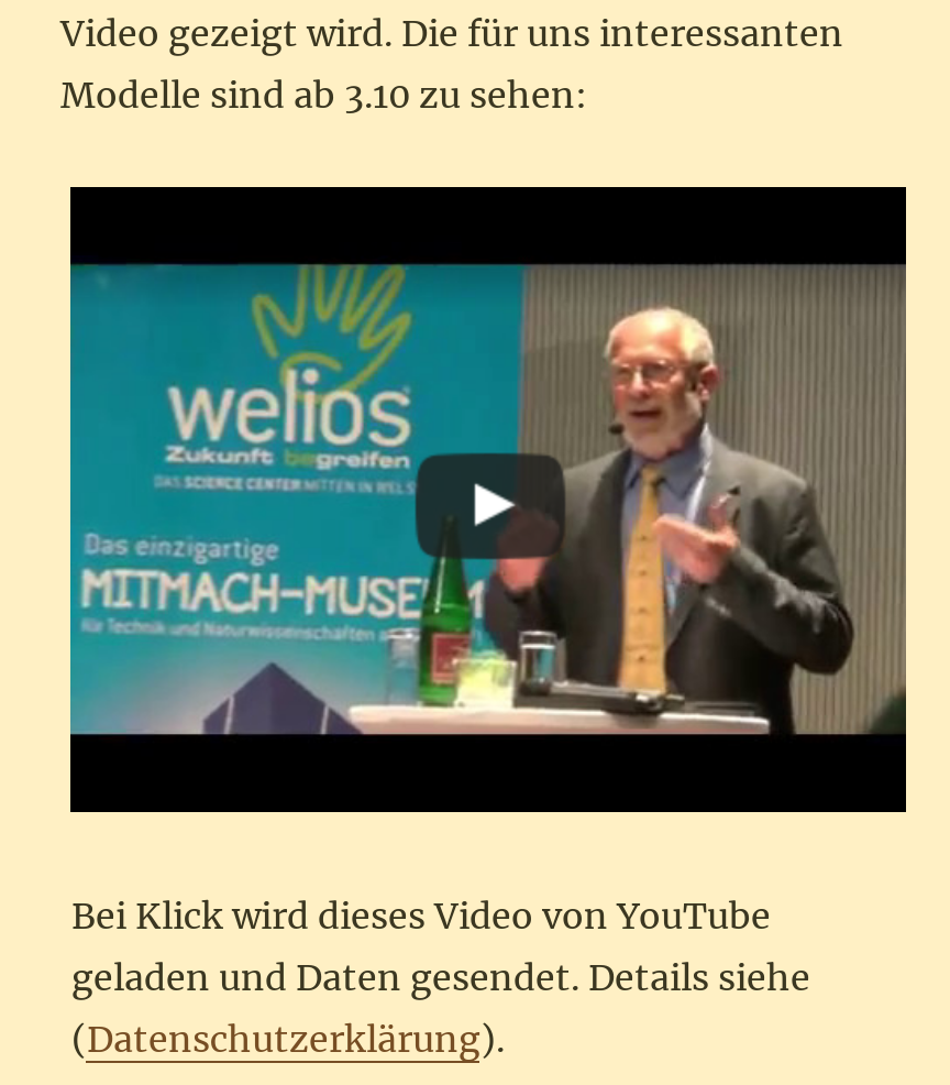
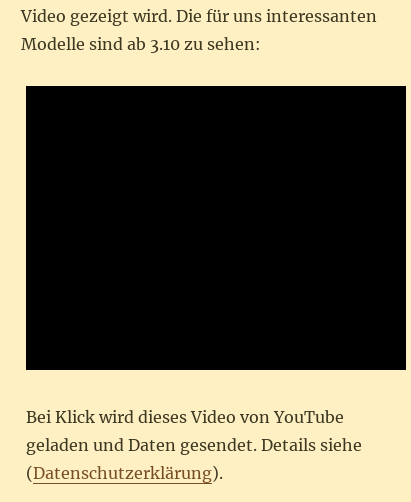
- [image]
